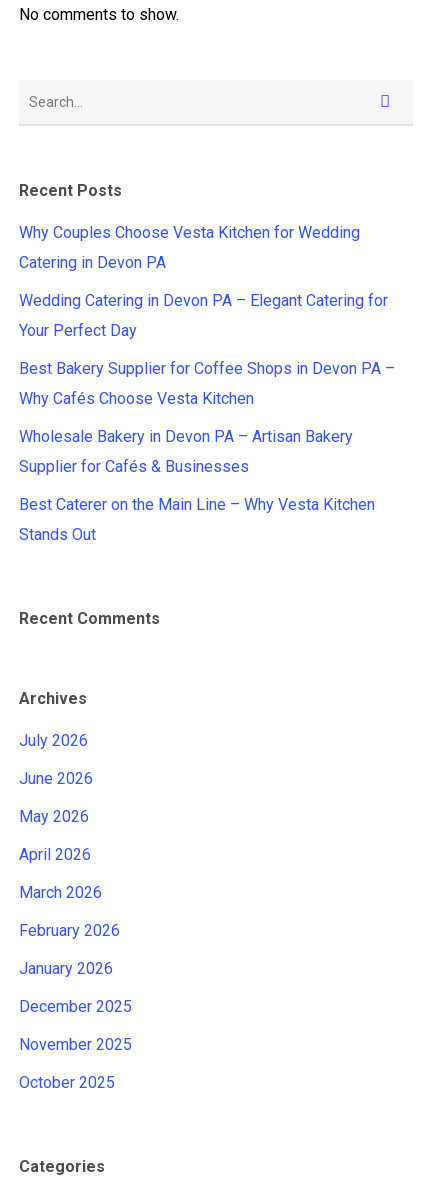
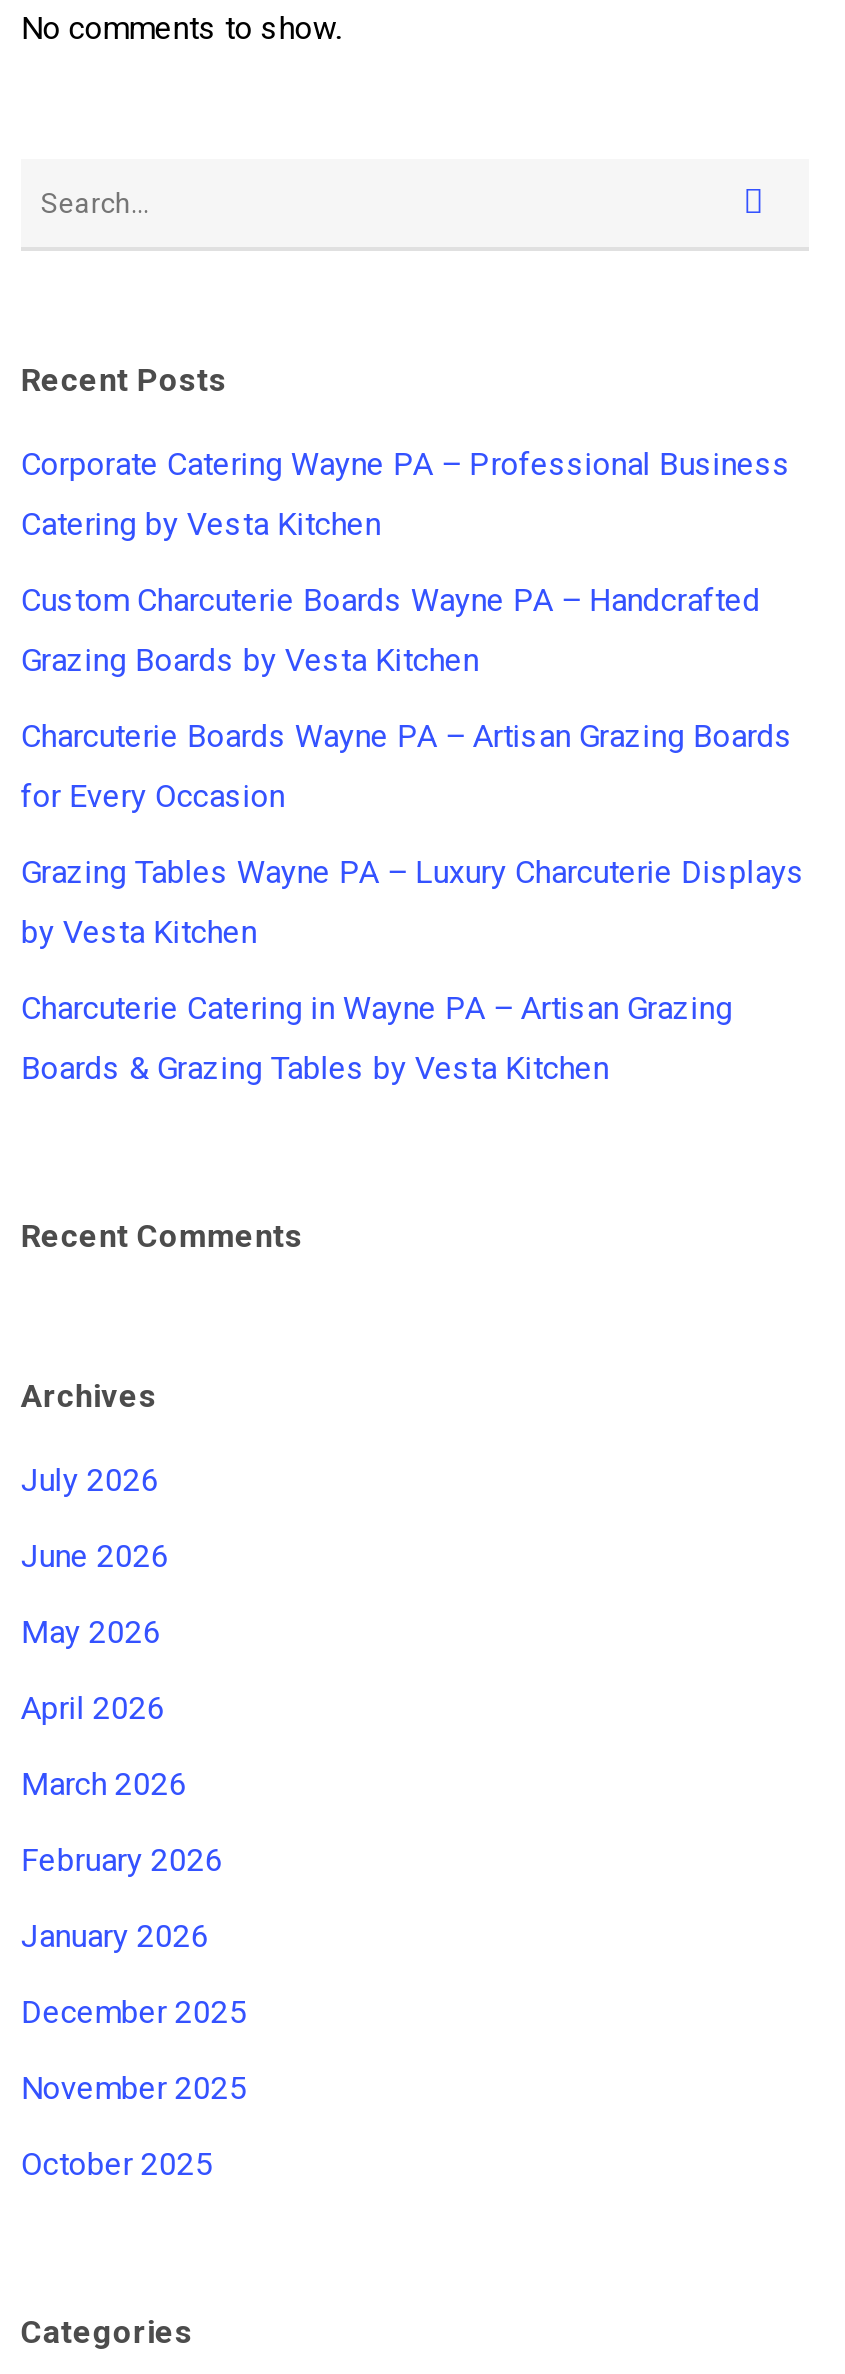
- Why Couples Choose Vesta Kitchen for Wedding
+ Corporate Catering Wayne PA – Professional Business

- Catering in Devon PA
+ Catering by Vesta Kitchen

- Wedding Catering in Devon PA – Elegant Catering for
+ Custom Charcuterie Boards Wayne PA – Handcrafted

- Your Perfect Day
+ Grazing Boards by Vesta Kitchen

- Best Bakery Supplier for Coffee Shops in Devon PA –
+ Charcuterie Boards Wayne PA – Artisan Grazing Boards

- Why Cafés Choose Vesta Kitchen
+ for Every Occasion

- Wholesale Bakery in Devon PA – Artisan Bakery
+ Grazing Tables Wayne PA – Luxury Charcuterie Displays

- Supplier for Cafés & Businesses
+ by Vesta Kitchen

- Best Caterer on the Main Line – Why Vesta Kitchen
+ Charcuterie Catering in Wayne PA – Artisan Grazing

- Stands Out
+ Boards & Grazing Tables by Vesta Kitchen
